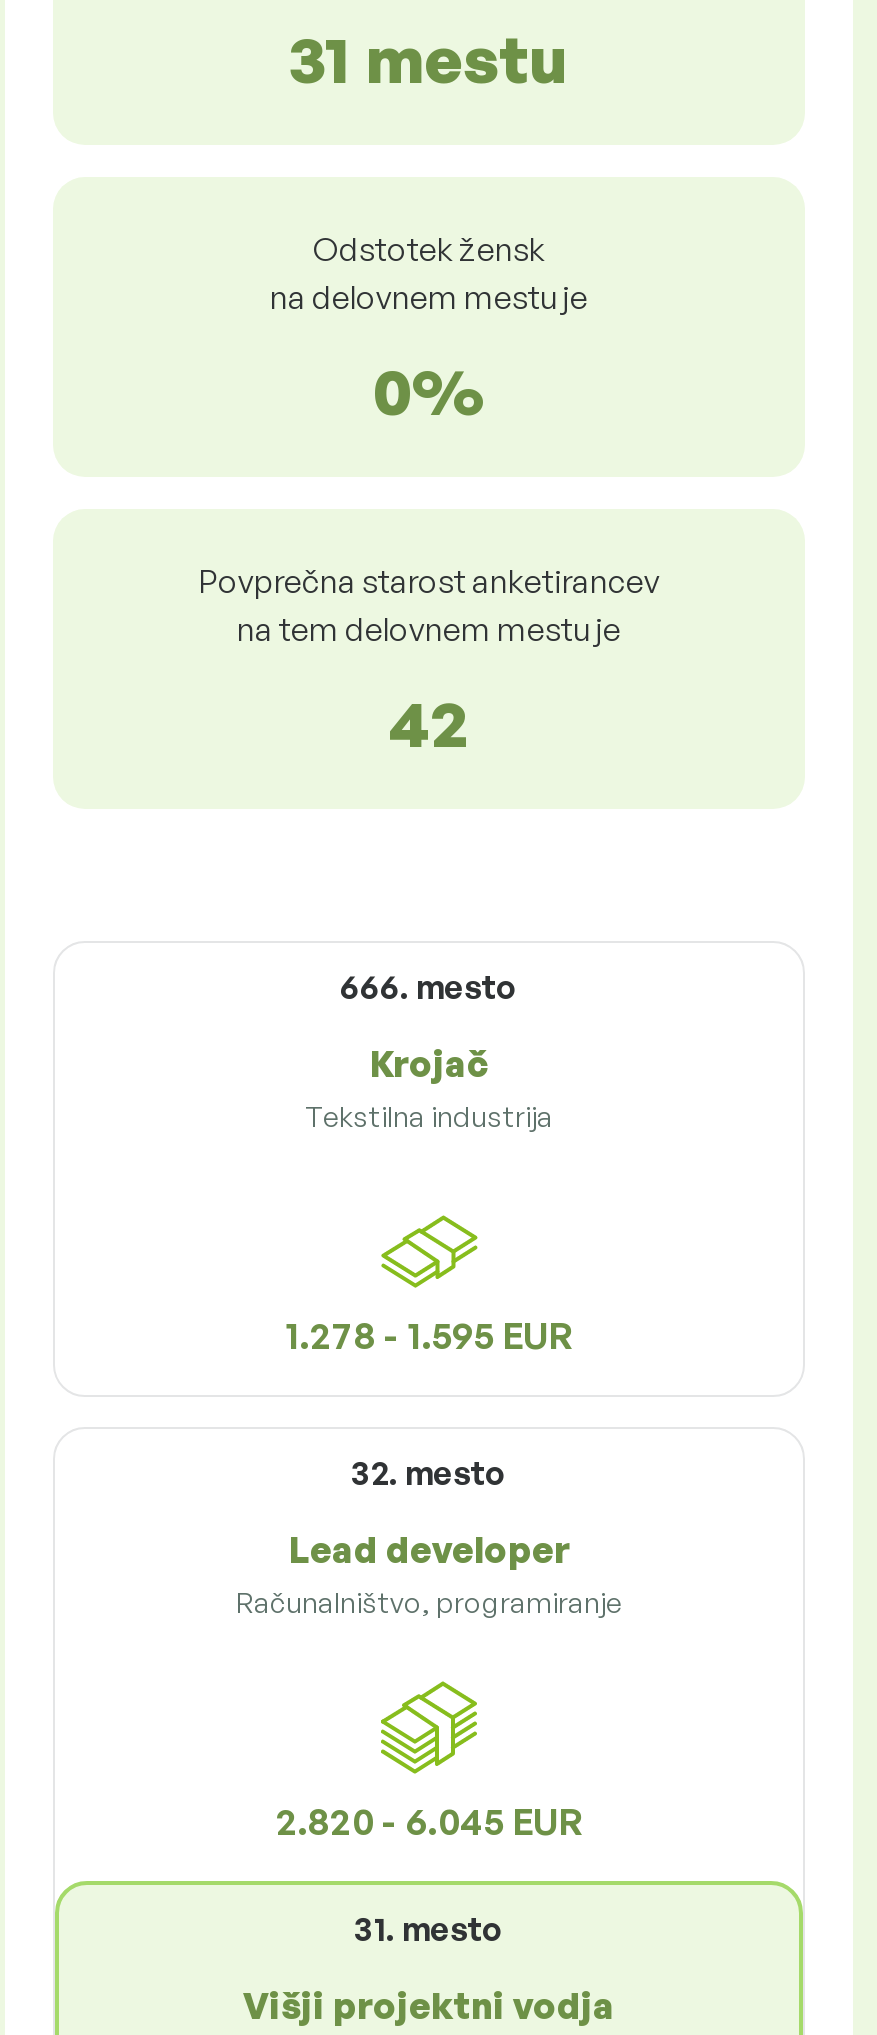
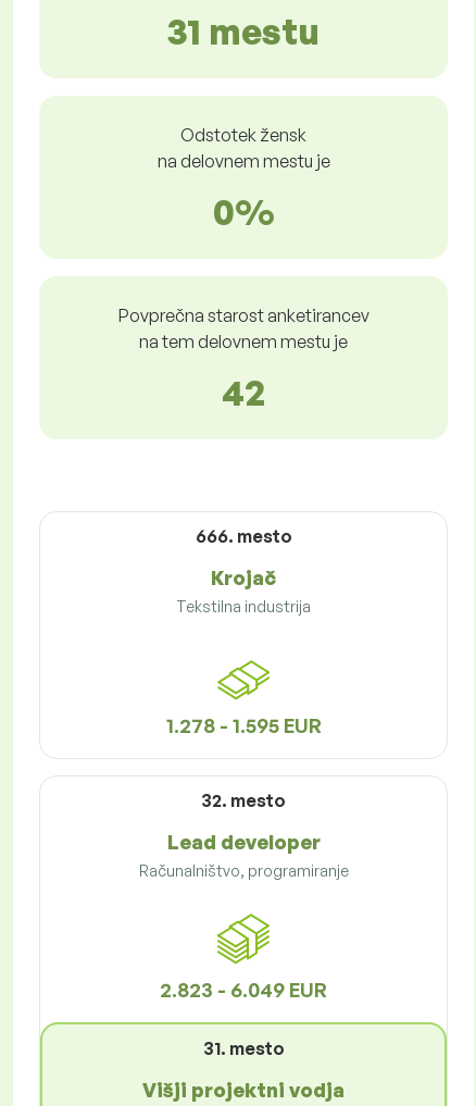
- 2.820 - 6.045 EUR
+ 2.823 - 6.049 EUR
